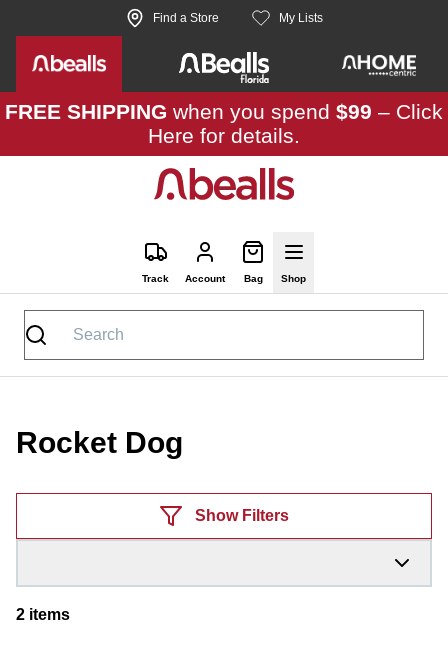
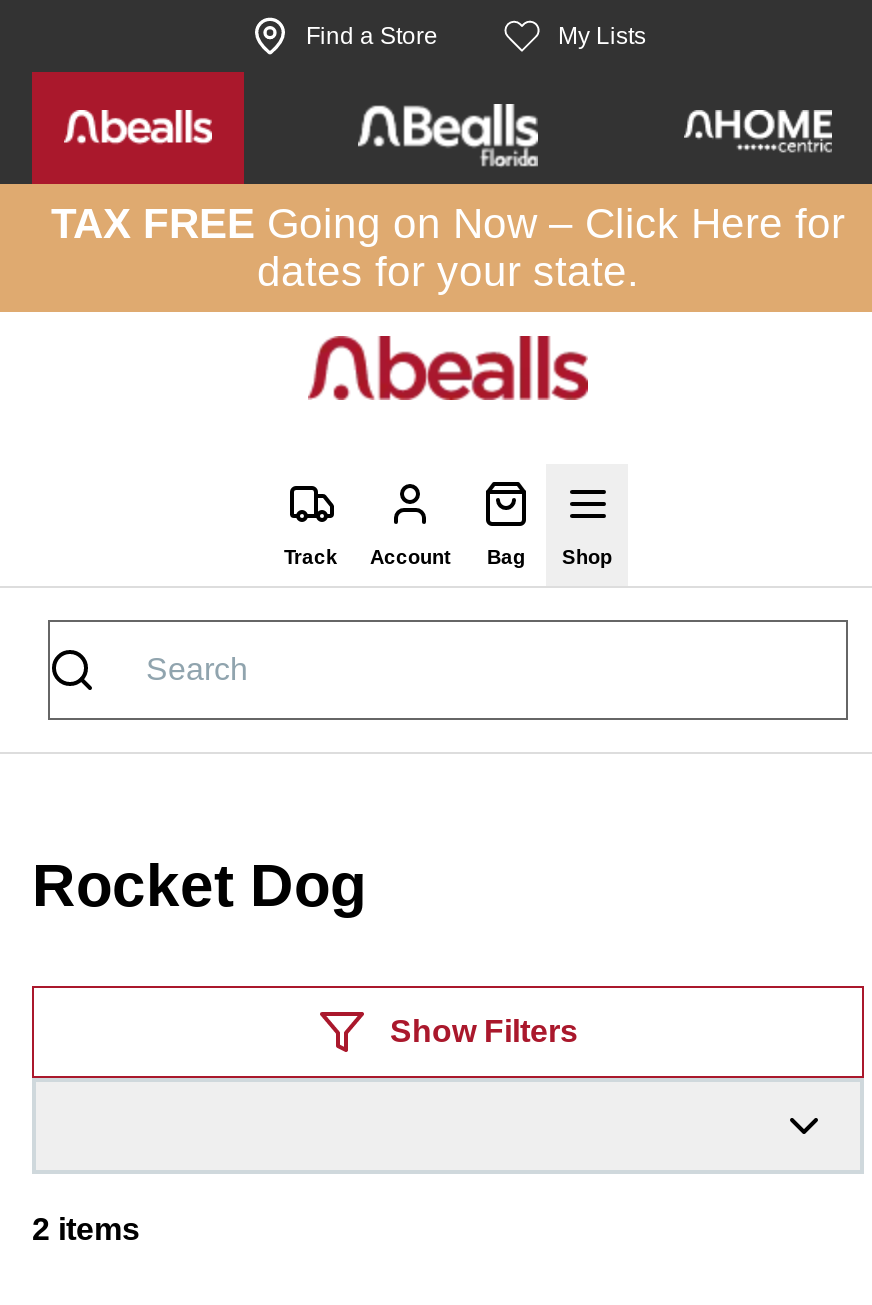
- FREE SHIPPING when you spend $99 – Click
- Here for details.
+ TAX FREE Going on Now – Click Here for
+ dates for your state.
